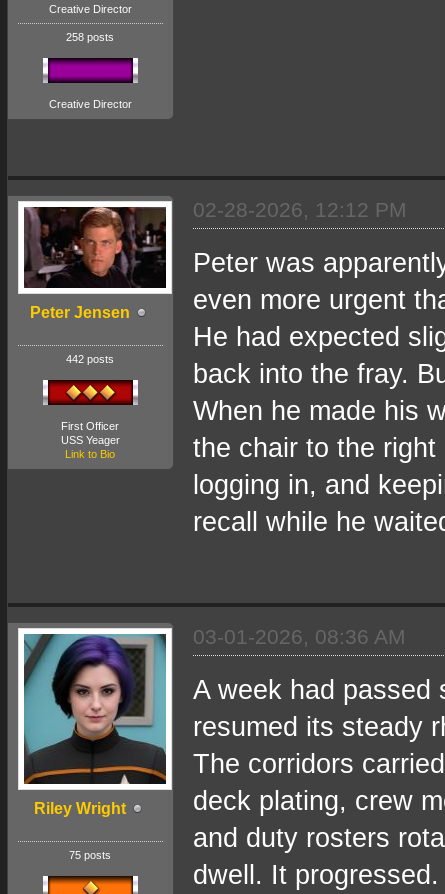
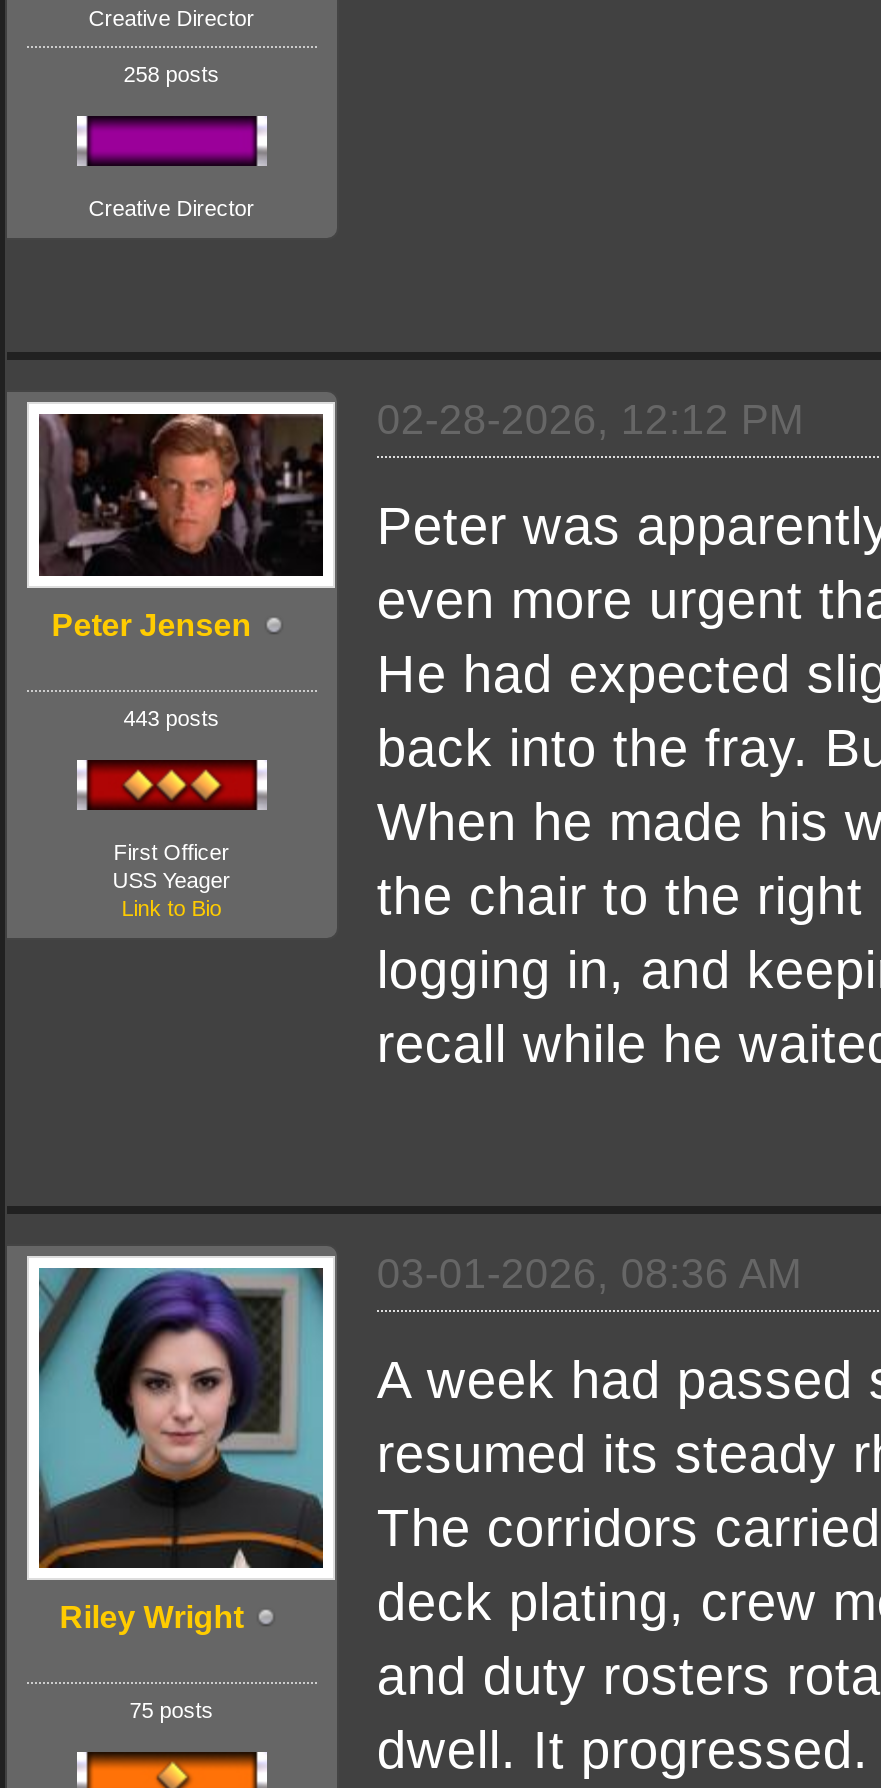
- 442 posts
+ 443 posts
